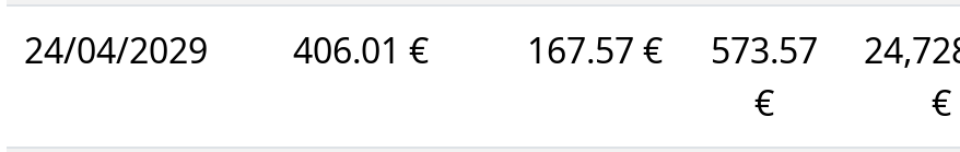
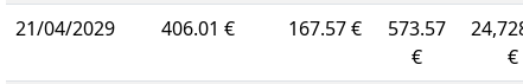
- 24/04/2029 406.01 €
+ 21/04/2029 406.01 €
